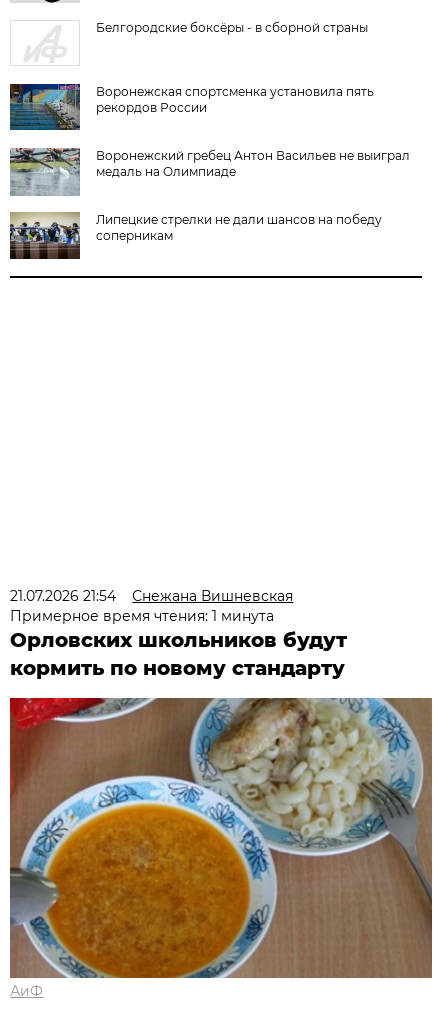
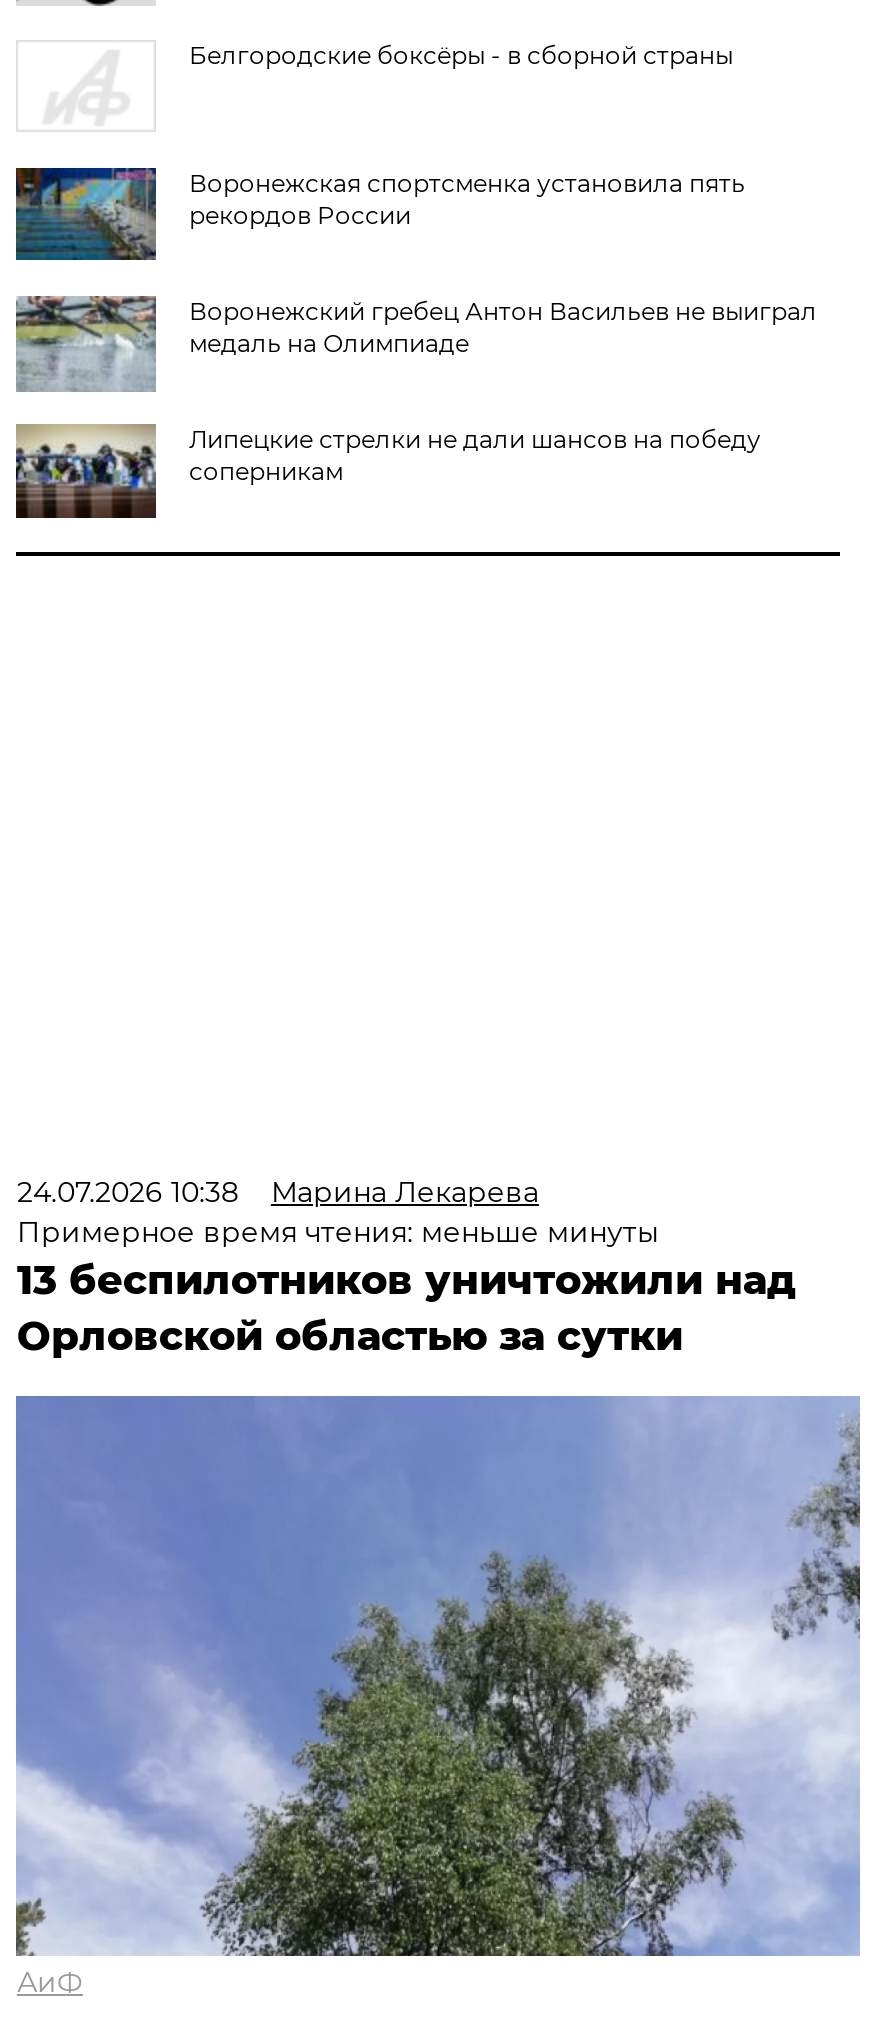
- 21.07.2026 21:54
- Снежана Вишневская
- Примерное время чтения: 1 минута
- Орловских школьников будут
- кормить по новому стандарту
+ 24.07.2026 10:38
+ Марина Лекарева
+ Примерное время чтения: меньше минуты
+ 13 беспилотников уничтожили над
+ Орловской областью за сутки

- [image]
+ [image]
